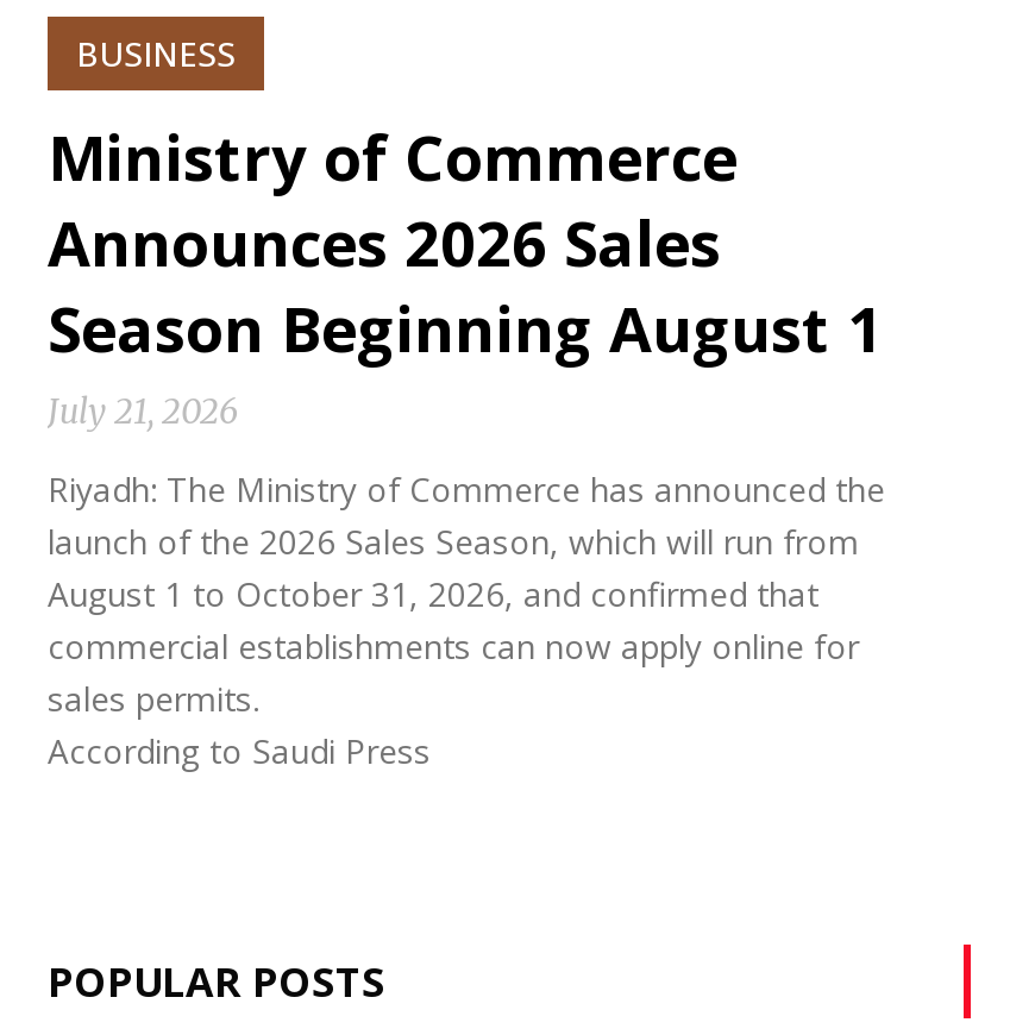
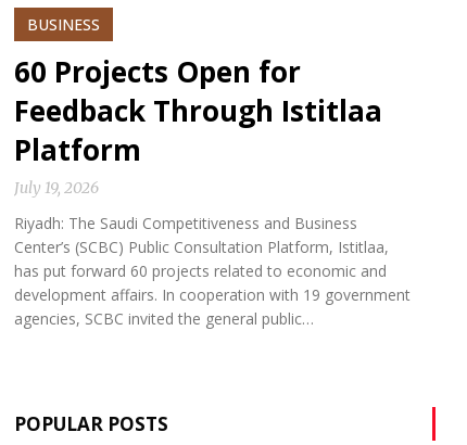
- Ministry of Commerce
- Announces 2026 Sales
- Season Beginning August 1
- July 21, 2026
+ 60 Projects Open for
+ Feedback Through Istitlaa
+ Platform
+ July 19, 2026

- Riyadh: The Ministry of Commerce has announced the
- launch of the 2026 Sales Season, which will run from
- August 1 to October 31, 2026, and confirmed that
- commercial establishments can now apply online for
- sales permits.
- According to Saudi Press
+ Riyadh: The Saudi Competitiveness and Business
+ Center’s (SCBC) Public Consultation Platform, Istitlaa,
+ has put forward 60 projects related to economic and
+ development affairs. In cooperation with 19 government
+ agencies, SCBC invited the general public…
